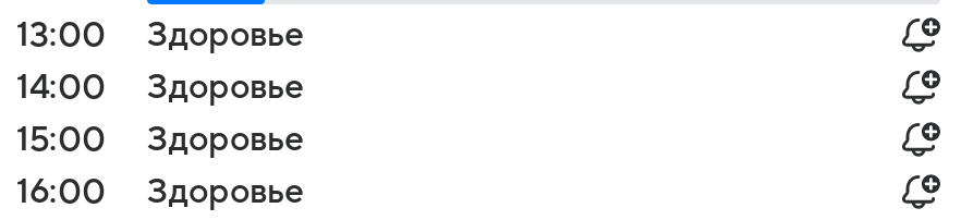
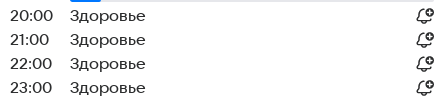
- 13:00 Здоровье
+ 20:00 Здоровье

- 14:00 Здоровье
+ 21:00 Здоровье

- 15:00 Здоровье
+ 22:00 Здоровье

- 16:00 Здоровье
+ 23:00 Здоровье
